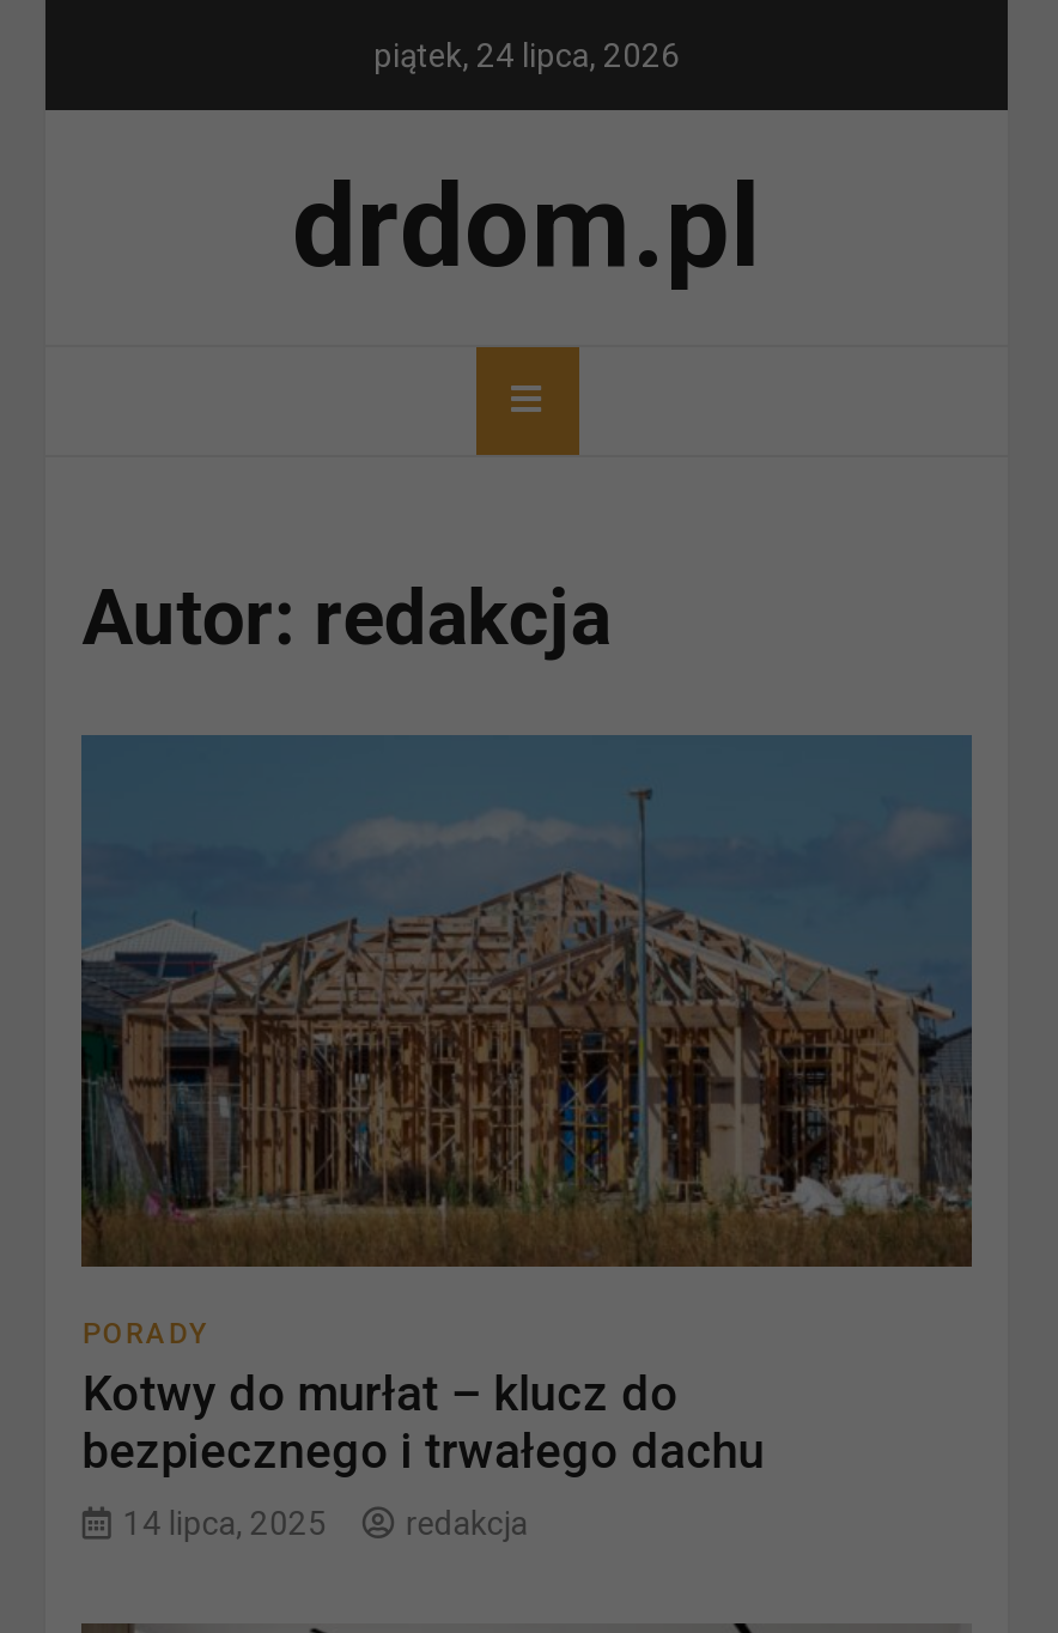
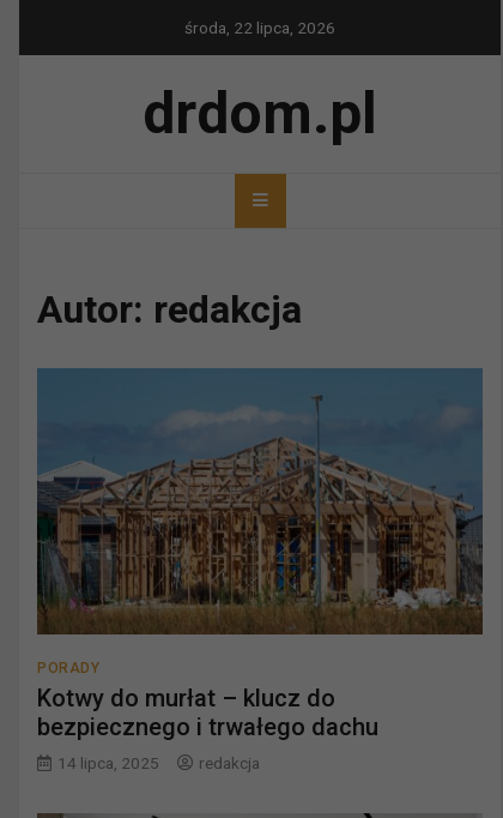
- piątek, 24 lipca, 2026
+ środa, 22 lipca, 2026
